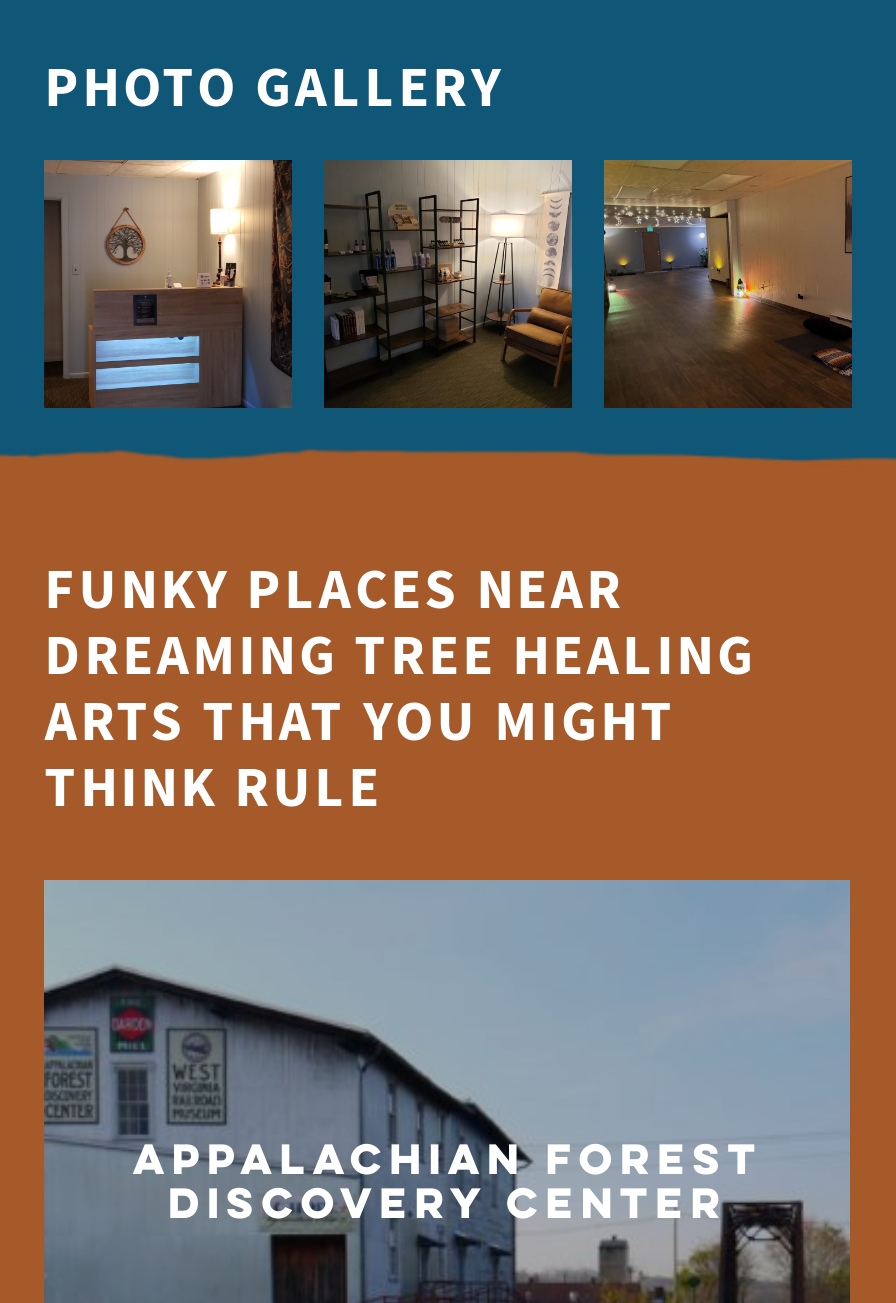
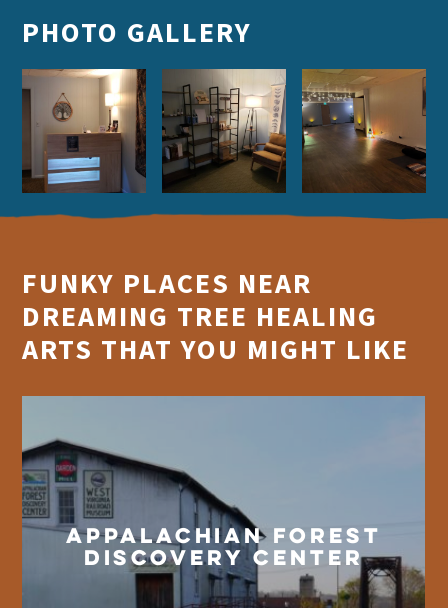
- ARTS THAT YOU MIGHT
- THINK RULE
+ ARTS THAT YOU MIGHT LIKE
